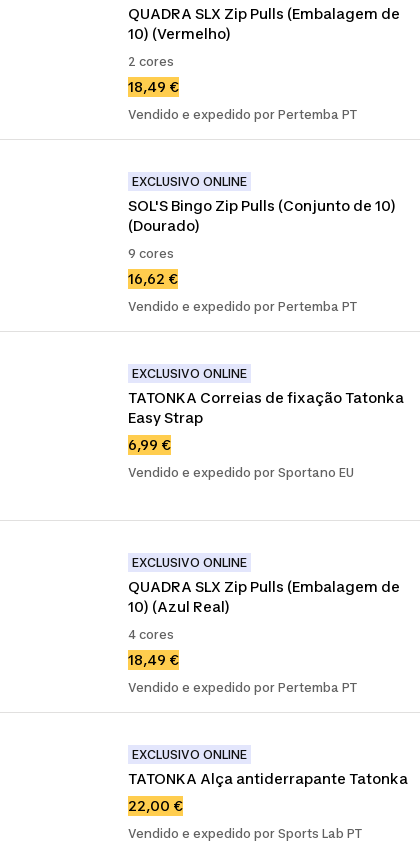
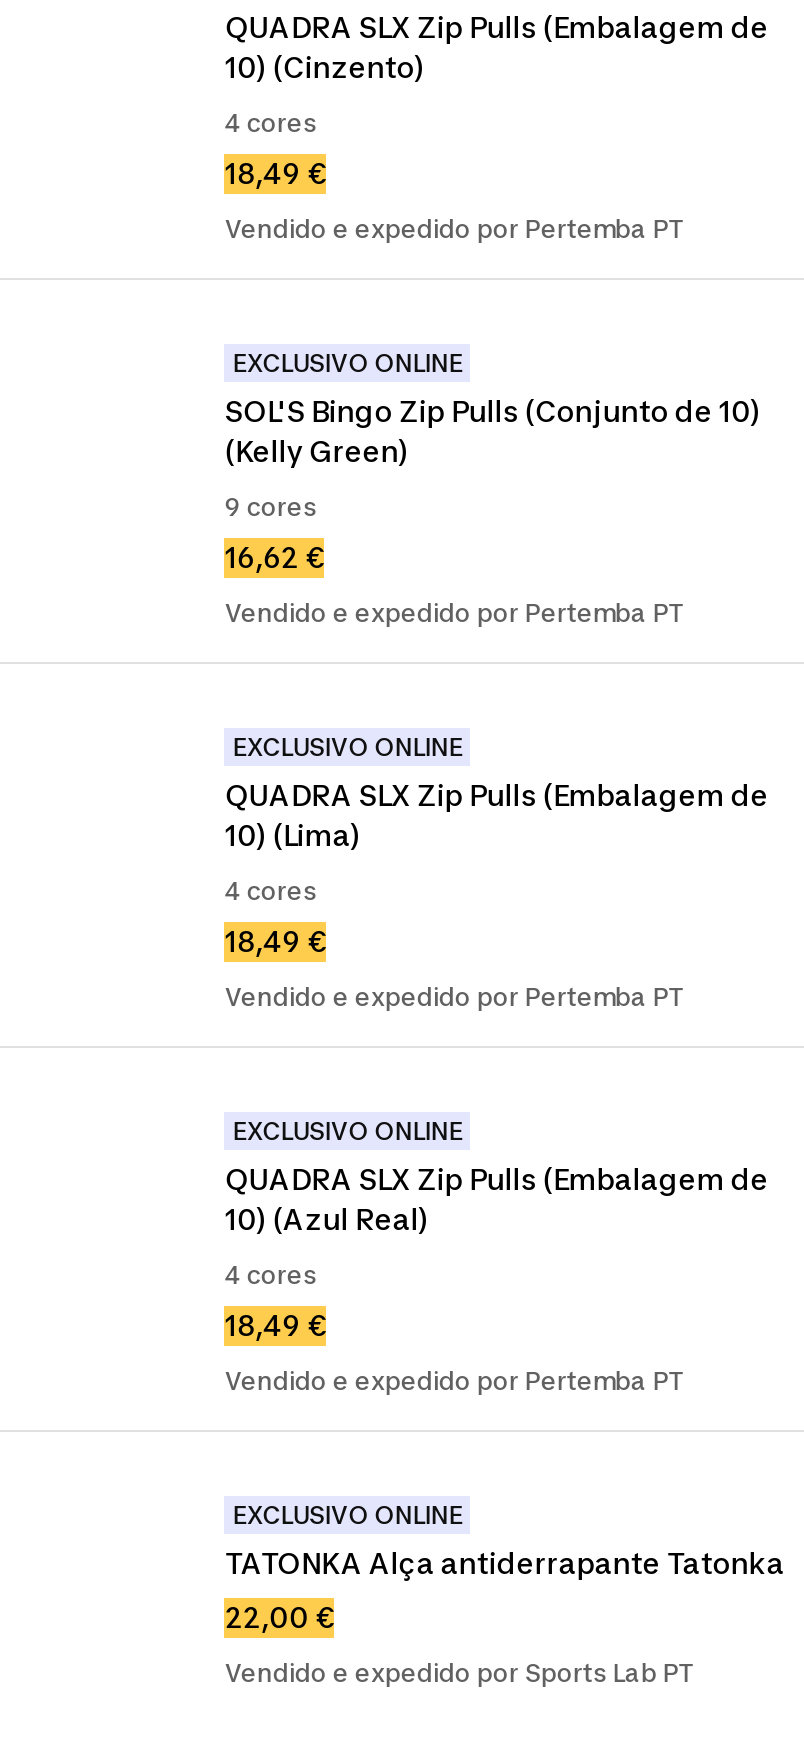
- 10) (Vermelho)
+ 10) (Cinzento)

- 2 cores
+ 4 cores

- (Dourado)
+ (Kelly Green)

- TATONKA Correias de fixação Tatonka
- Easy Strap
- 6,99 €
- Vendido e expedido por Sportano EU
+ QUADRA SLX Zip Pulls (Embalagem de
+ 10) (Lima)
+ 4 cores
+ 18,49 €
+ Vendido e expedido por Pertemba PT
